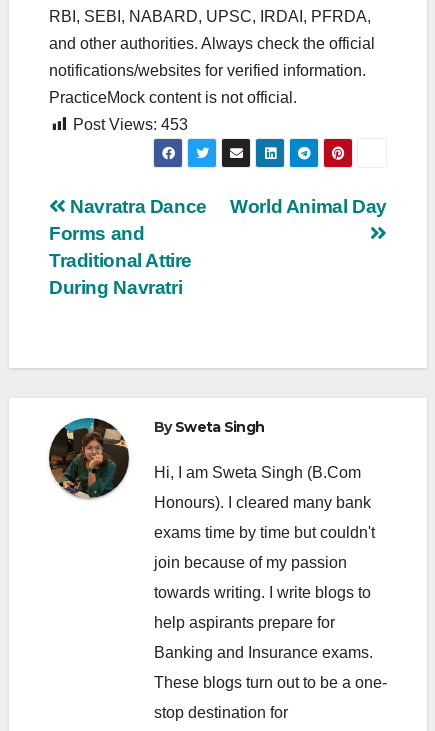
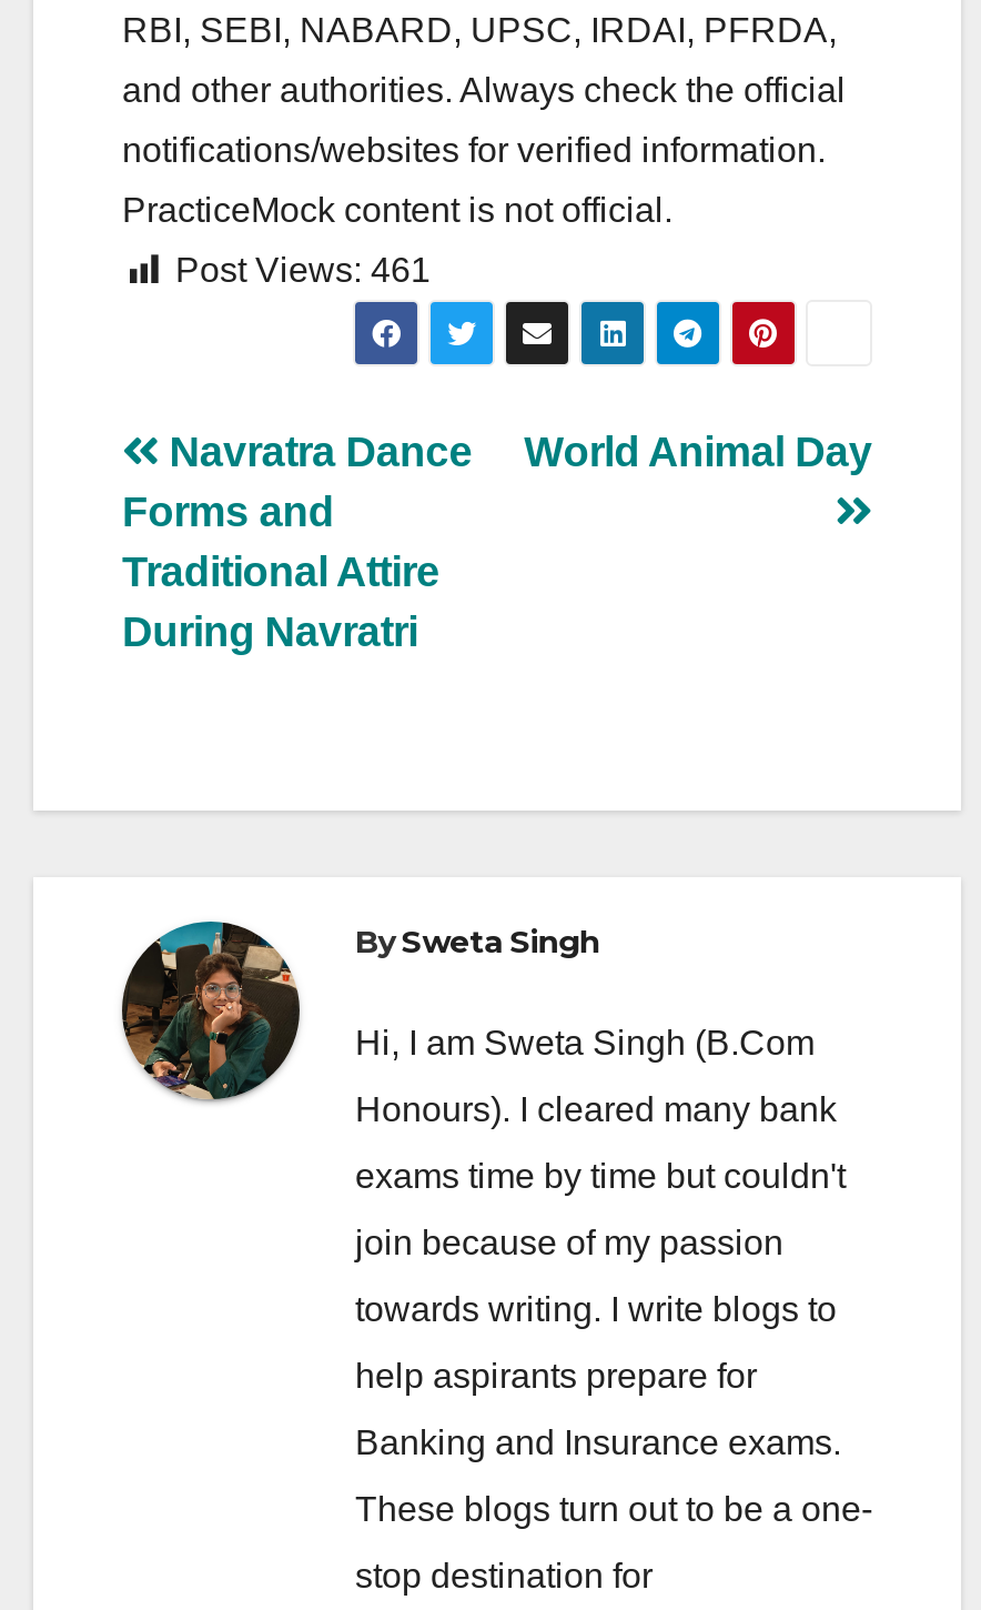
- Post Views: 453
+ Post Views: 461
